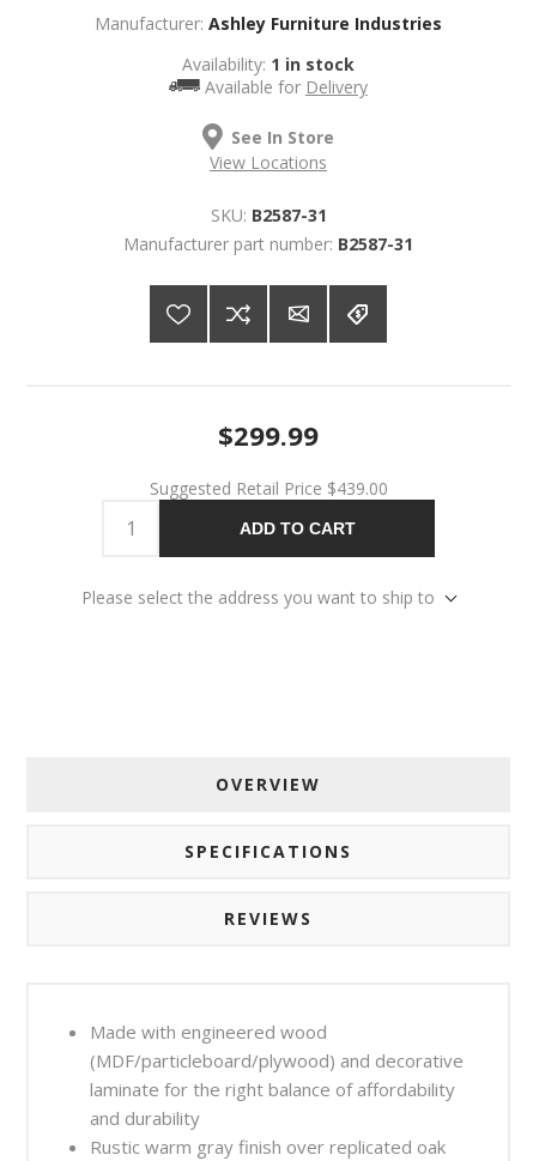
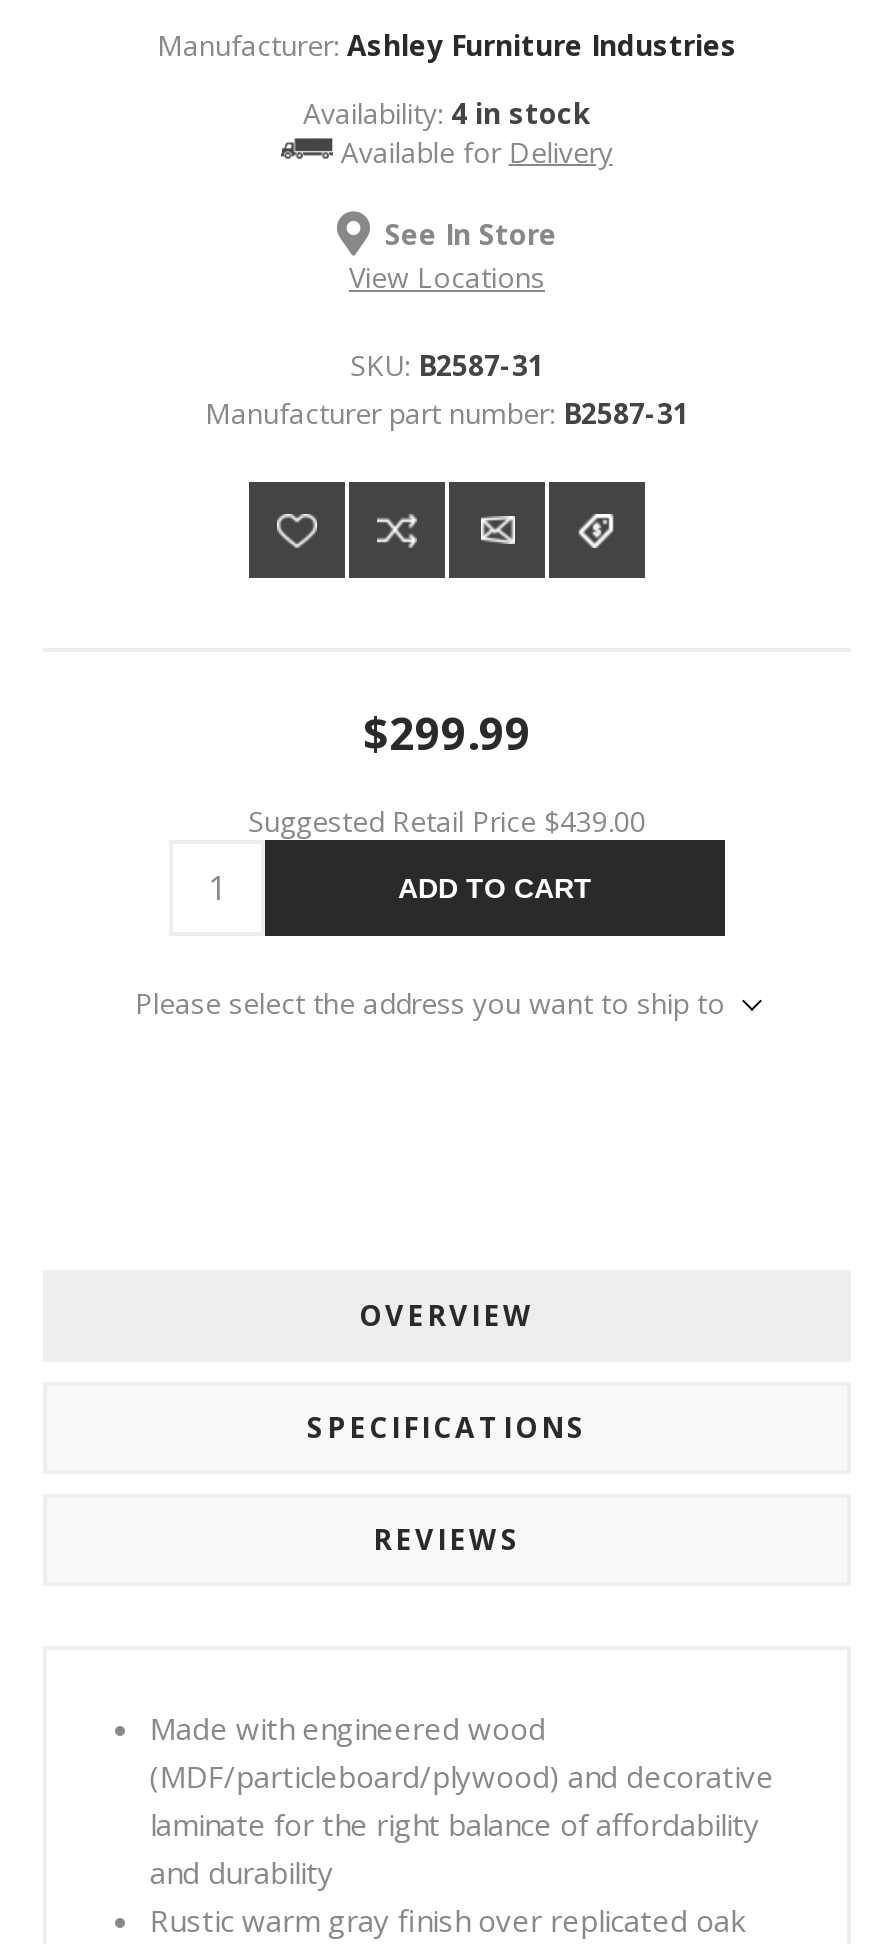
- Availability: 1 in stock
+ Availability: 4 in stock
